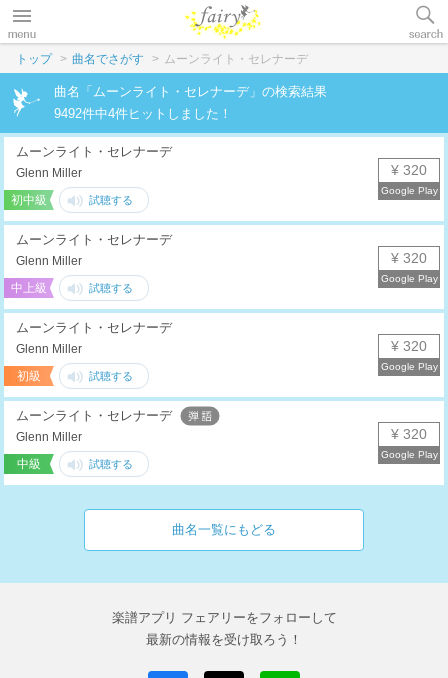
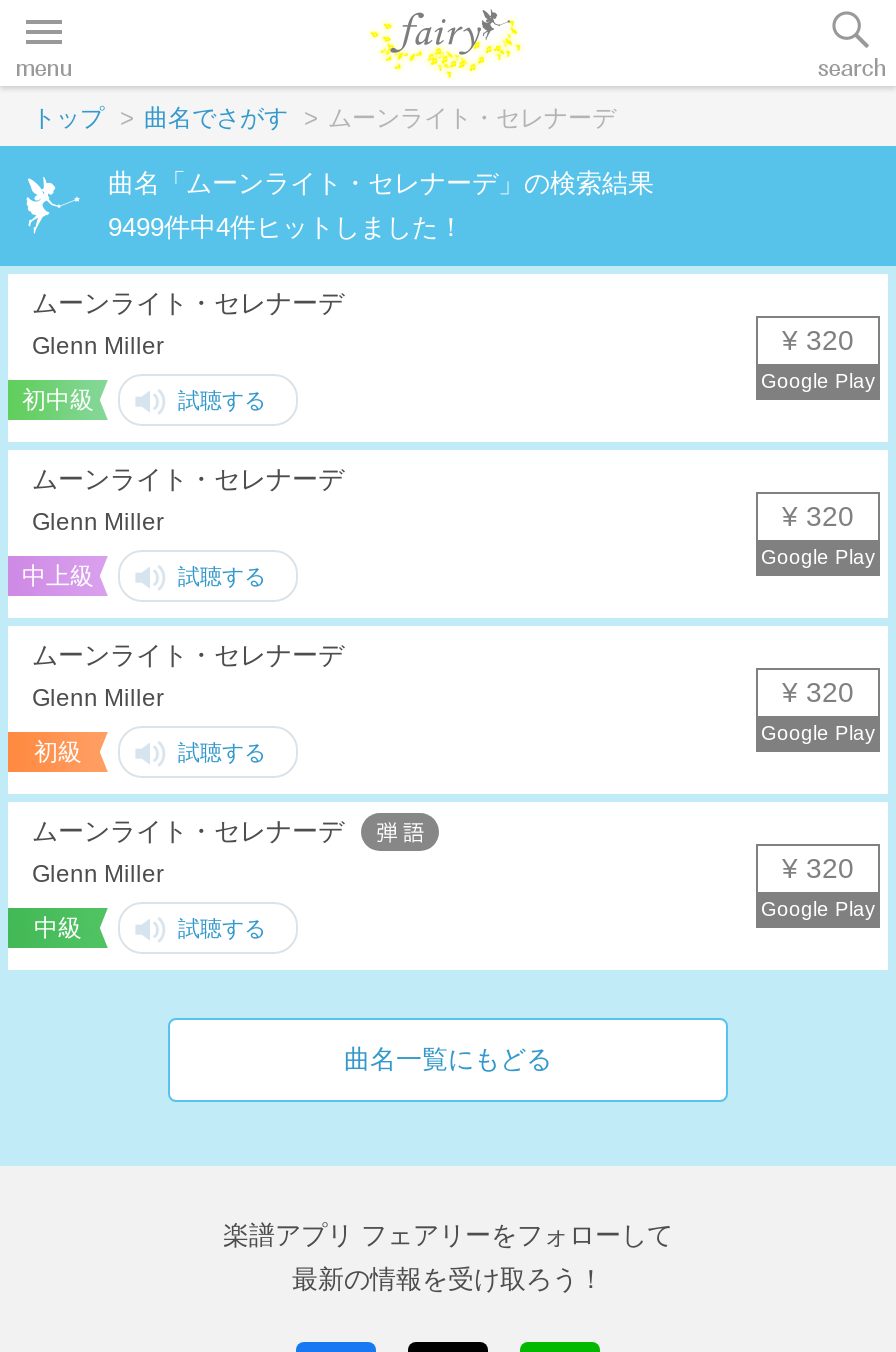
- 9492件中4件ヒットしました！
+ 9499件中4件ヒットしました！
